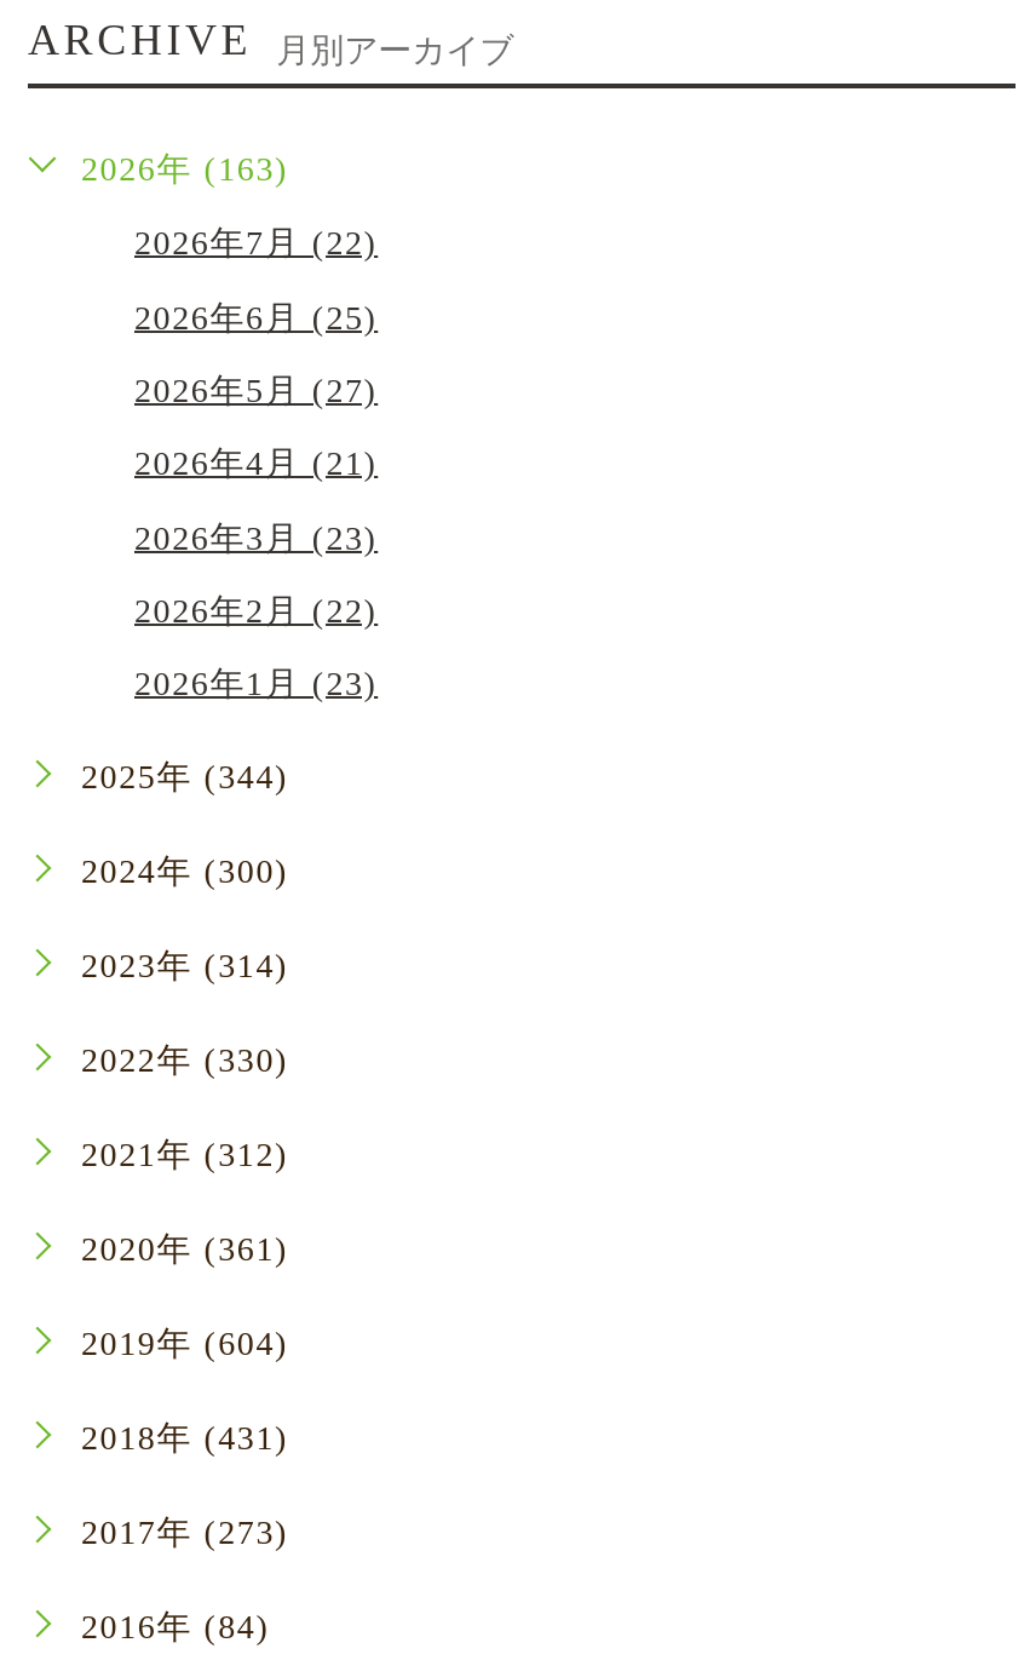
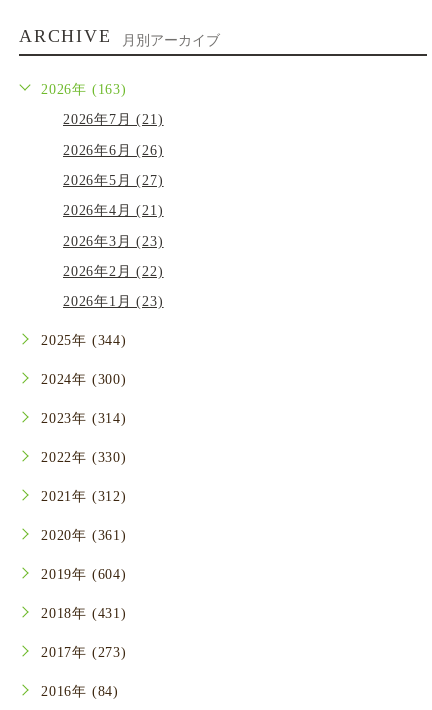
- 2026年7月 (22)
+ 2026年7月 (21)

- 2026年6月 (25)
+ 2026年6月 (26)
